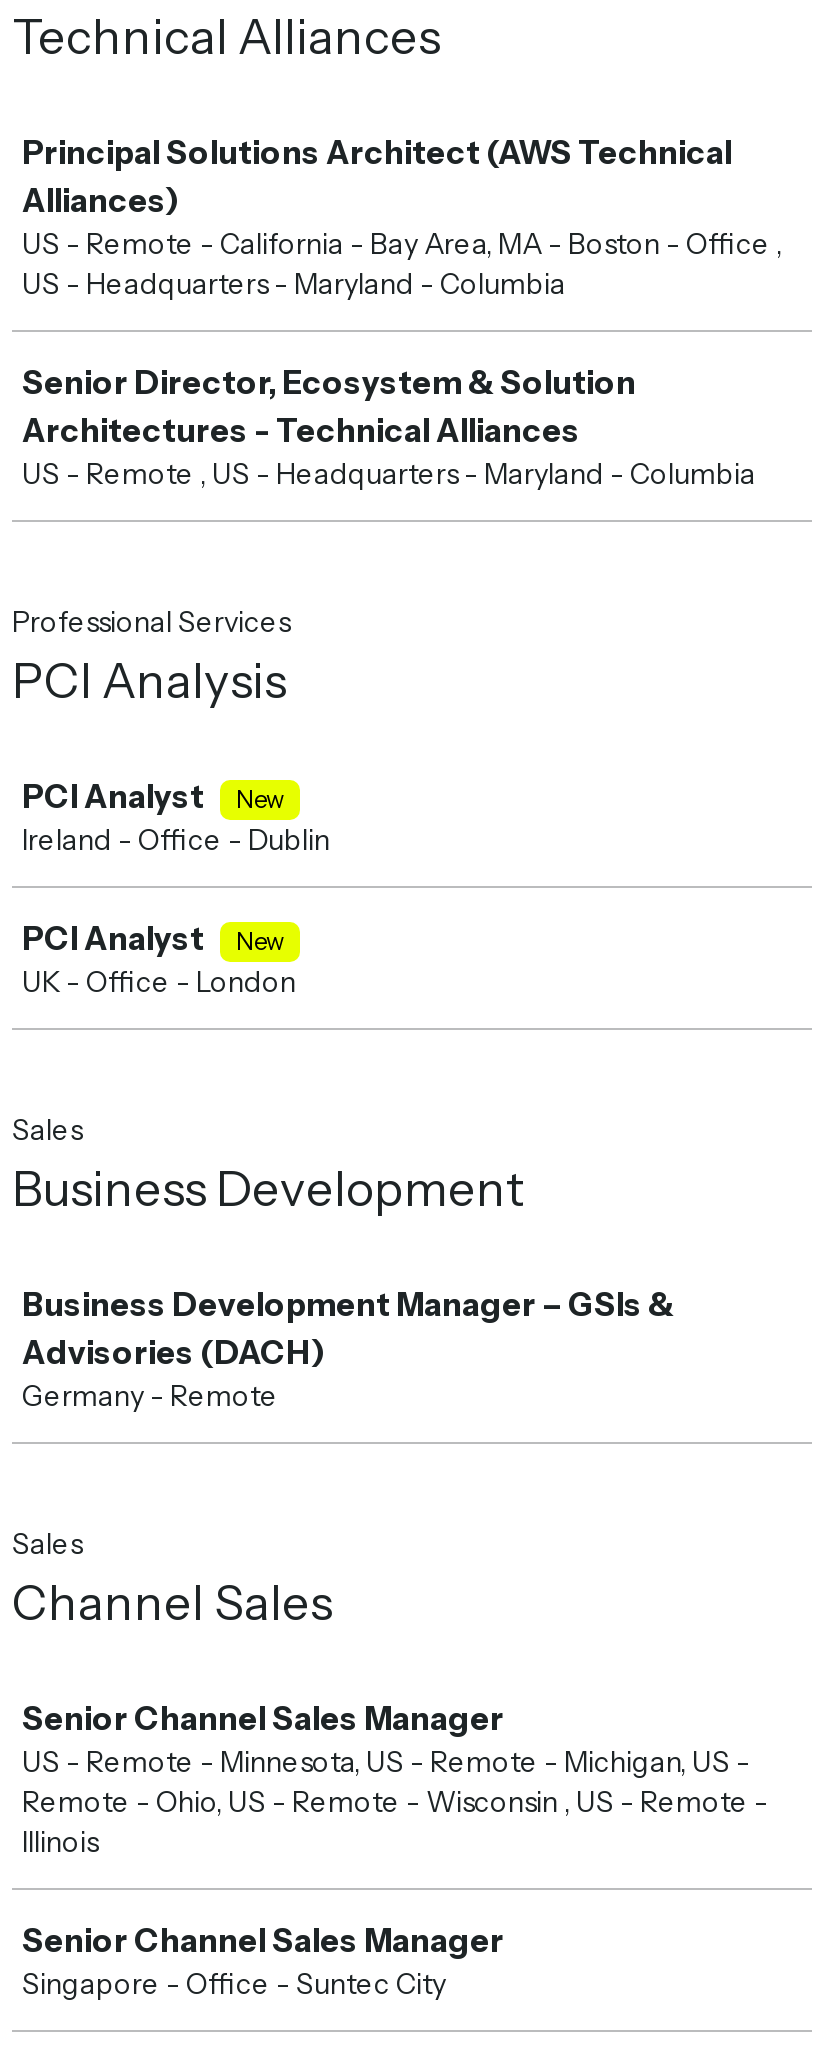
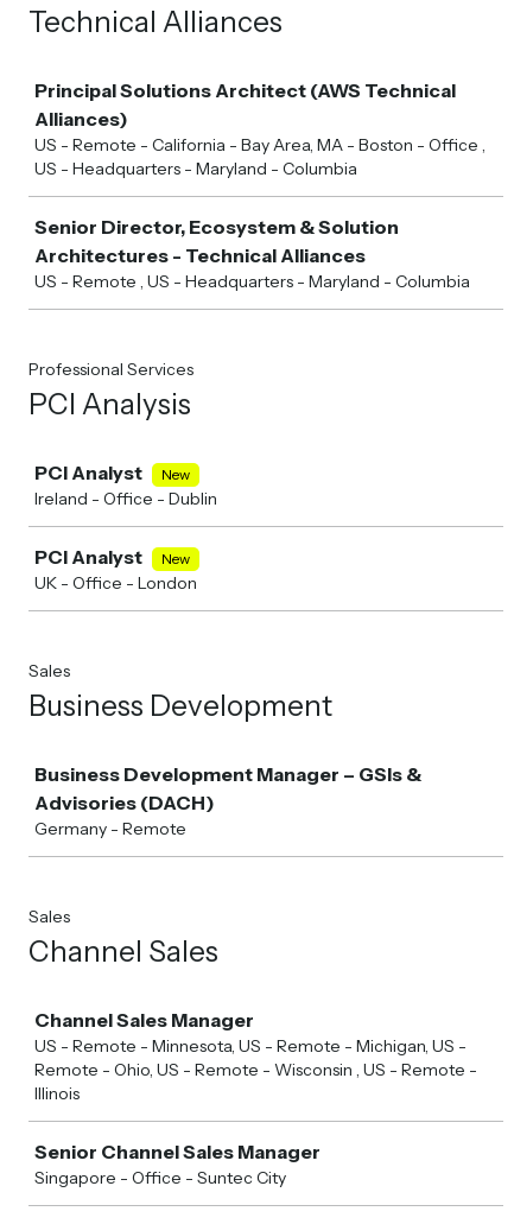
- Senior Channel Sales Manager
+ Channel Sales Manager
